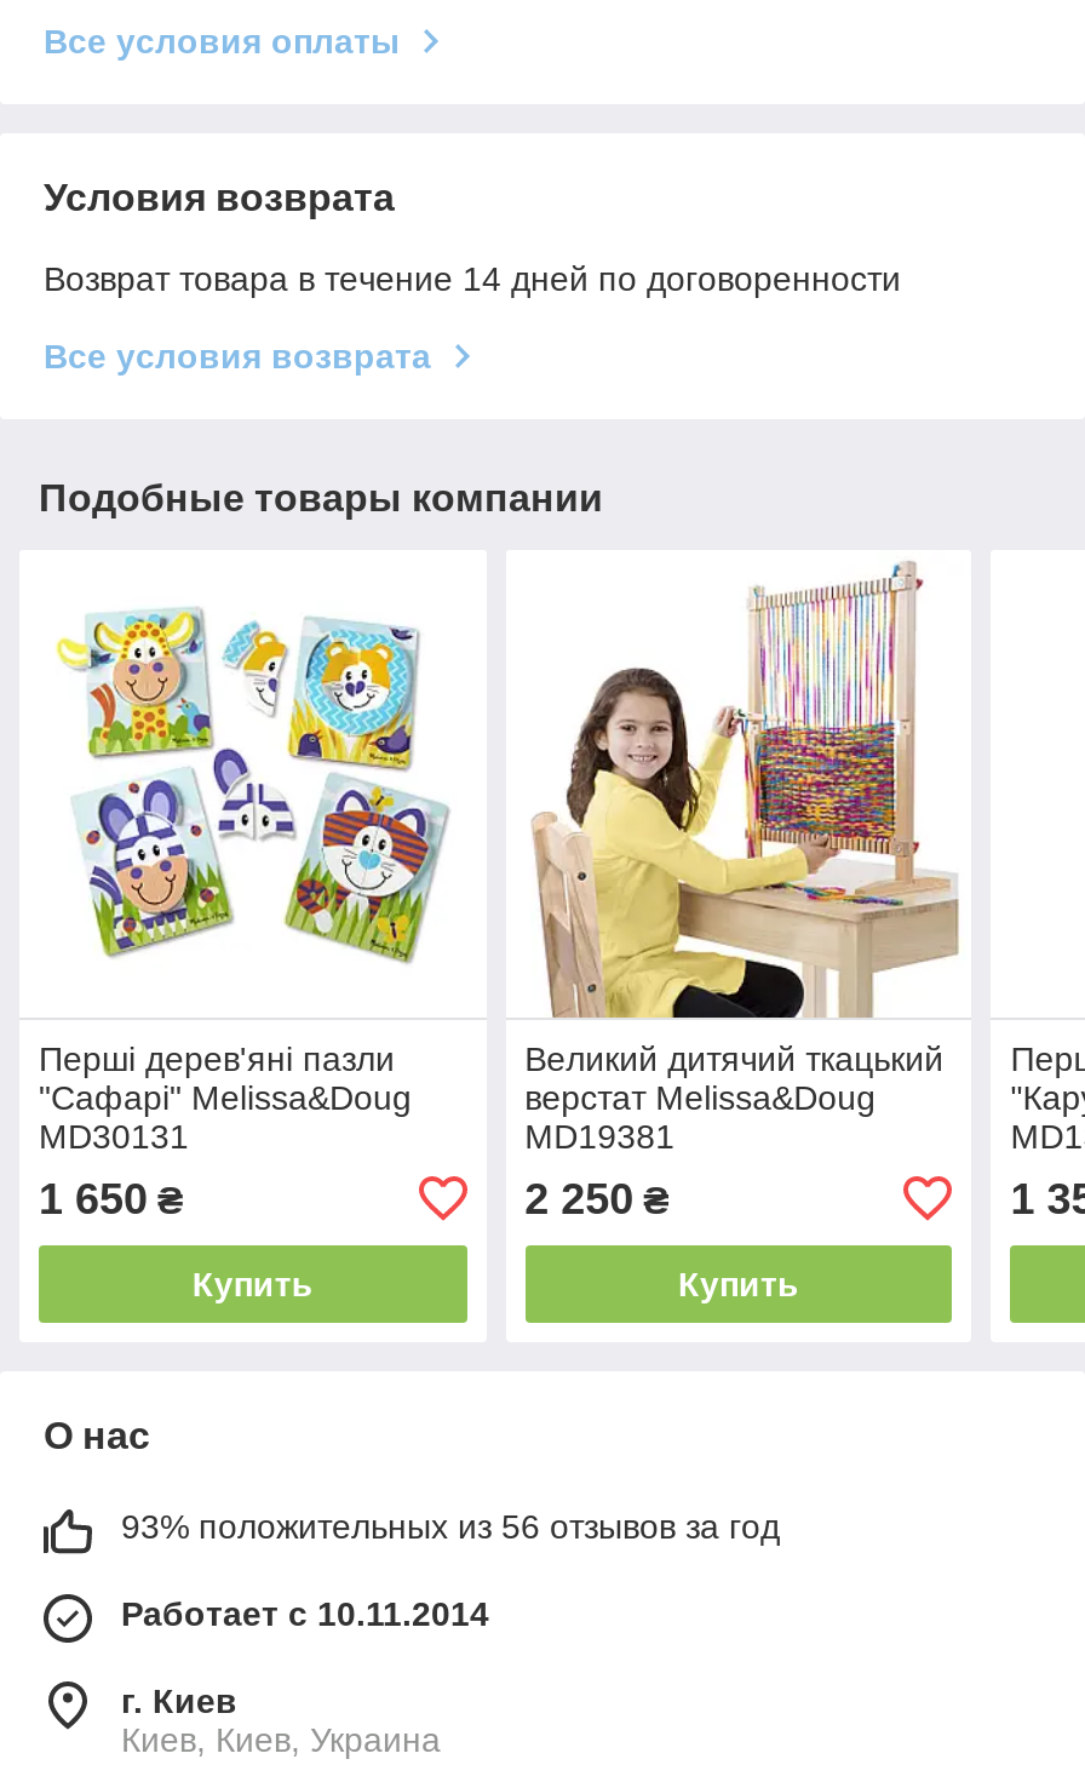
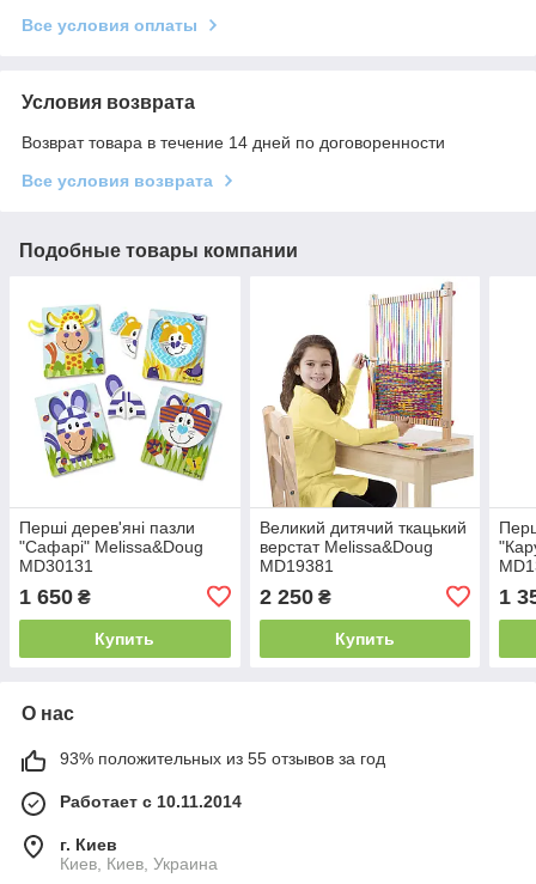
- 93% положительных из 56 отзывов за год
+ 93% положительных из 55 отзывов за год
